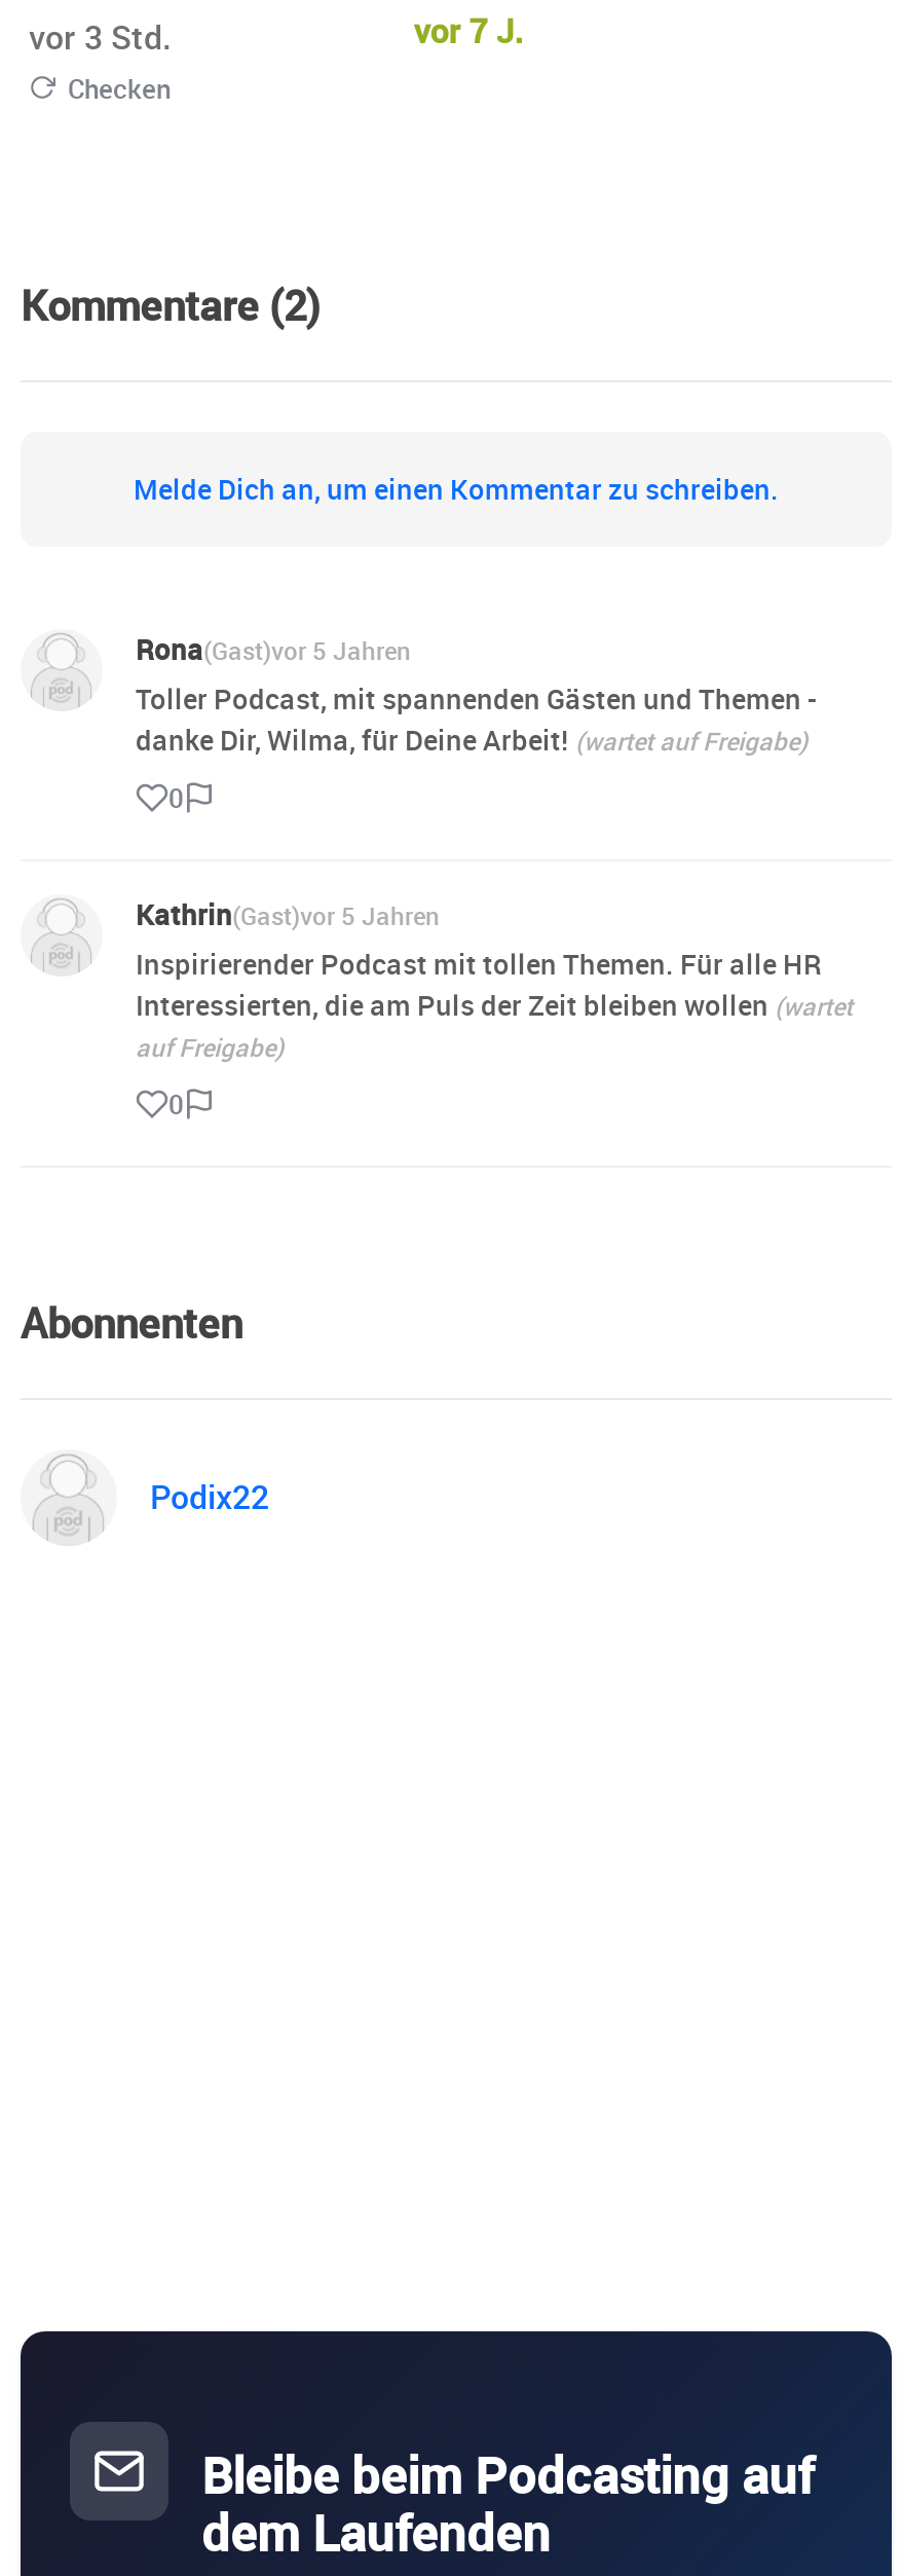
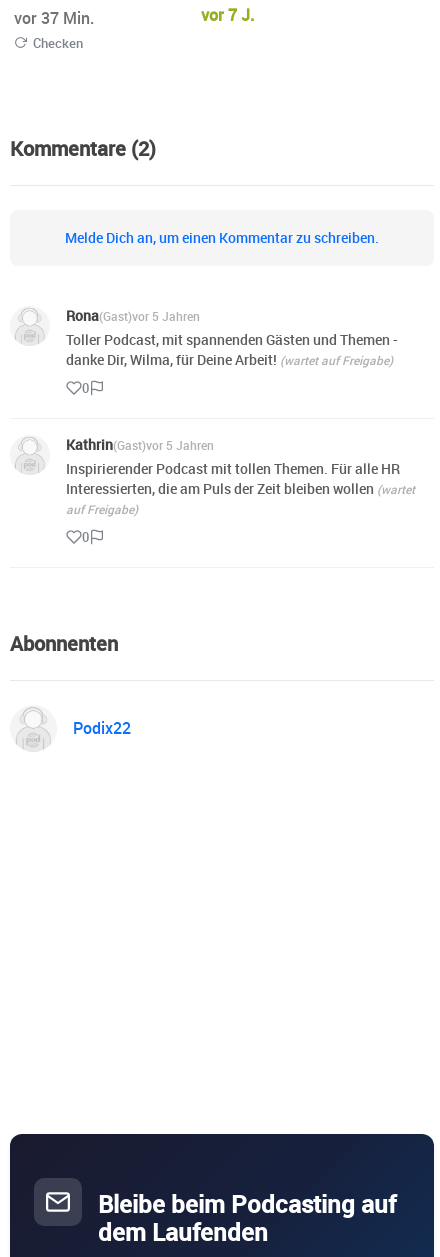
- vor 3 Std.
+ vor 37 Min.
